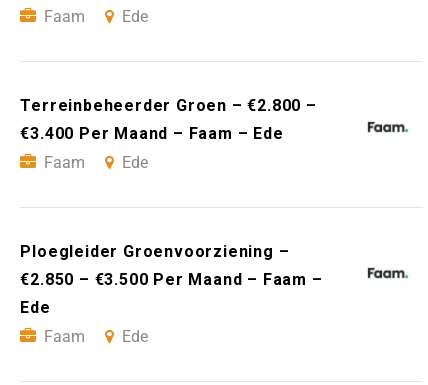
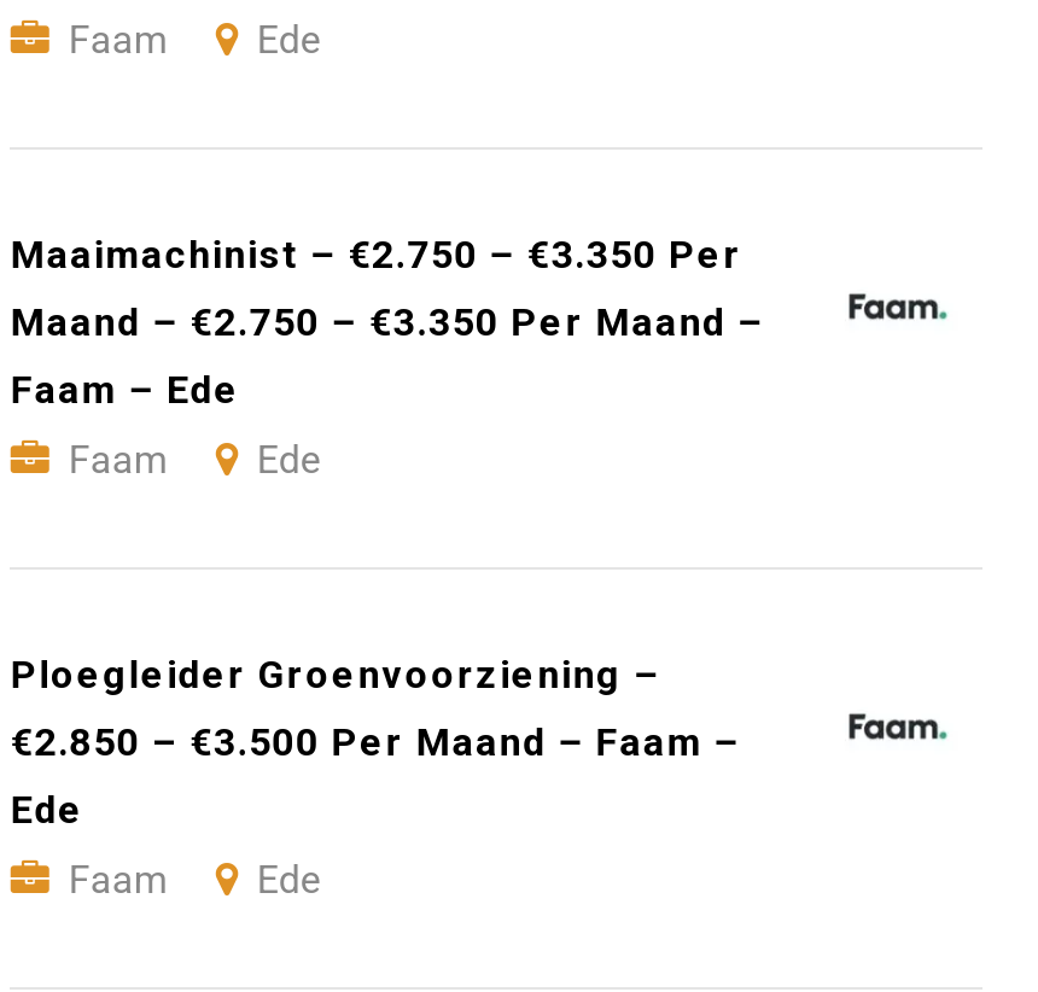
- Terreinbeheerder Groen – €2.800 –
- €3.400 Per Maand – Faam – Ede
+ Maaimachinist – €2.750 – €3.350 Per
+ Maand – €2.750 – €3.350 Per Maand –
+ Faam – Ede
